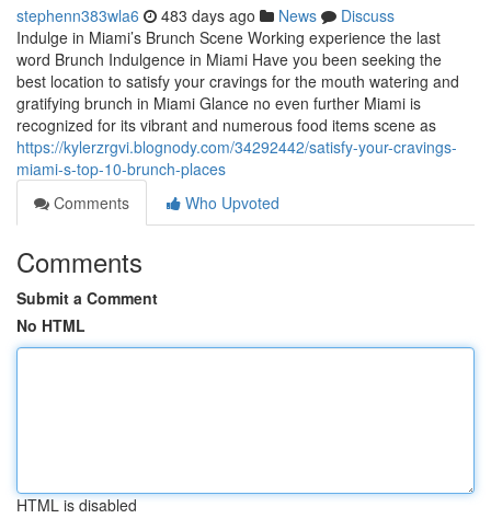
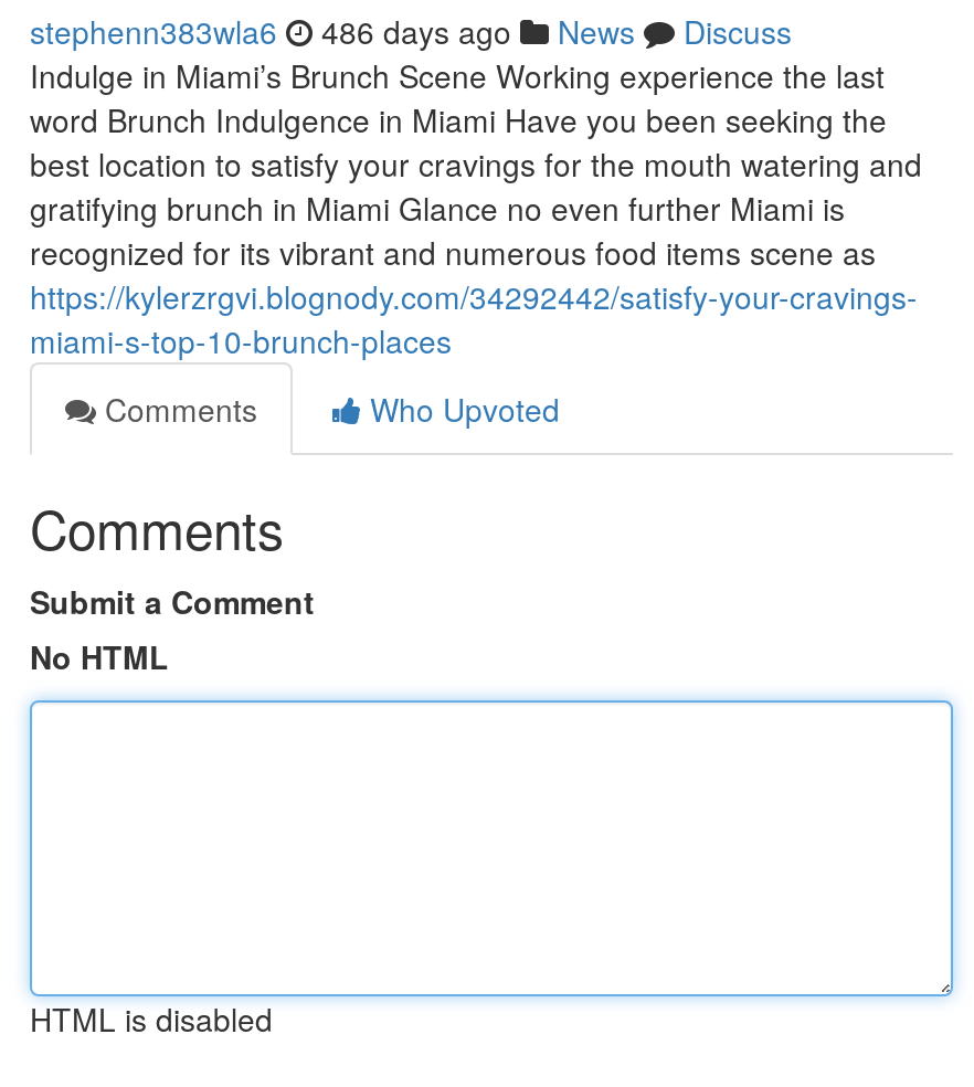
- stephenn383wla6 483 days ago News Discuss
+ stephenn383wla6 486 days ago News Discuss
